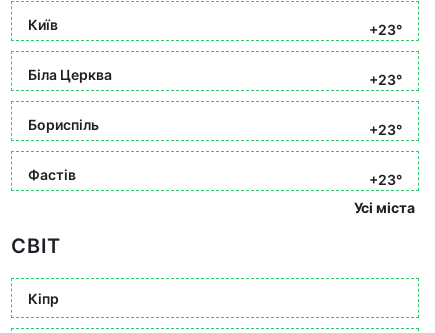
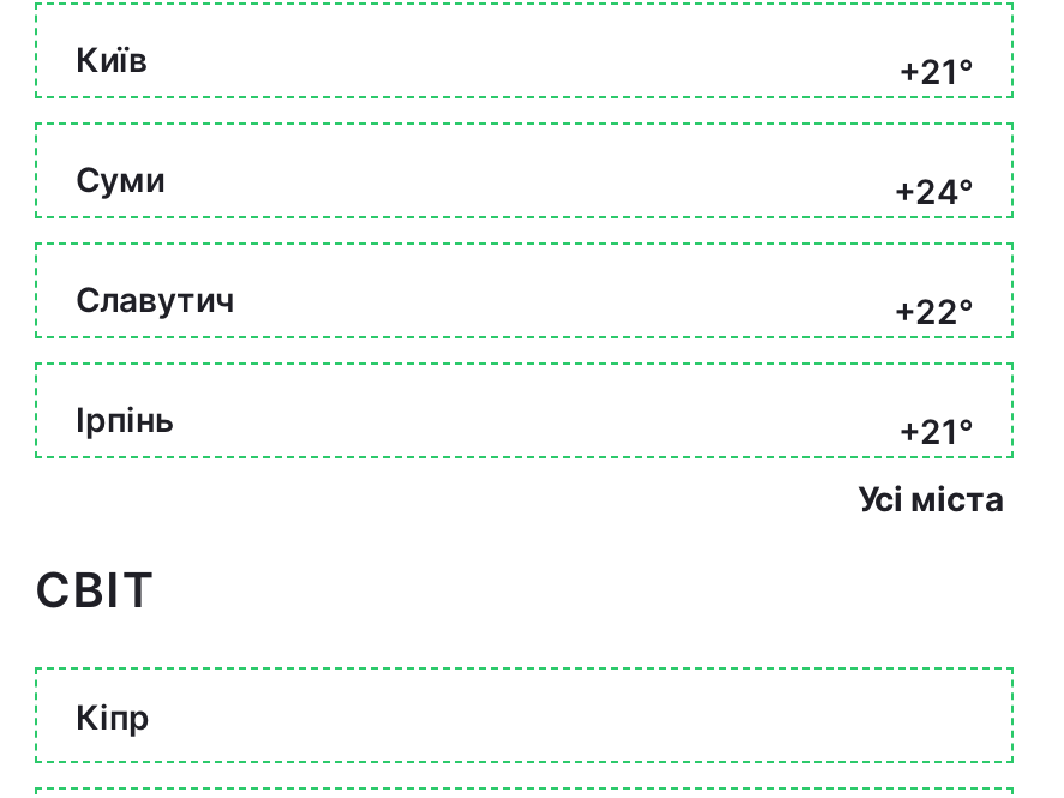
- +23°
+ +21°

- Біла Церква
- +23°
+ Суми
+ +24°

- Бориспіль
- +23°
+ Славутич
+ +22°

- Фастів
- +23°
+ Ірпінь
+ +21°
